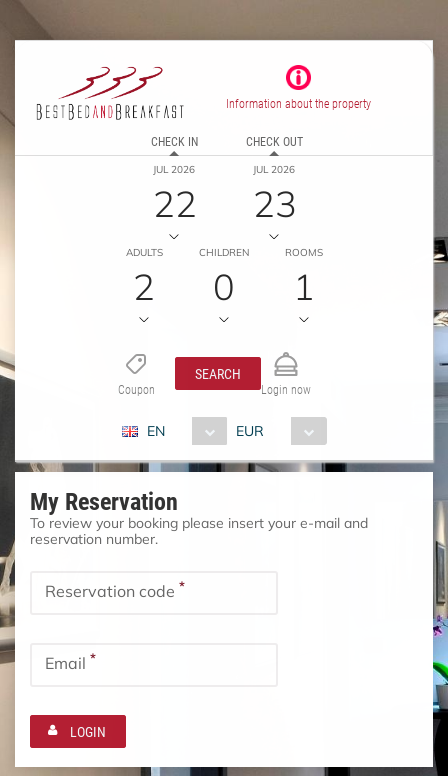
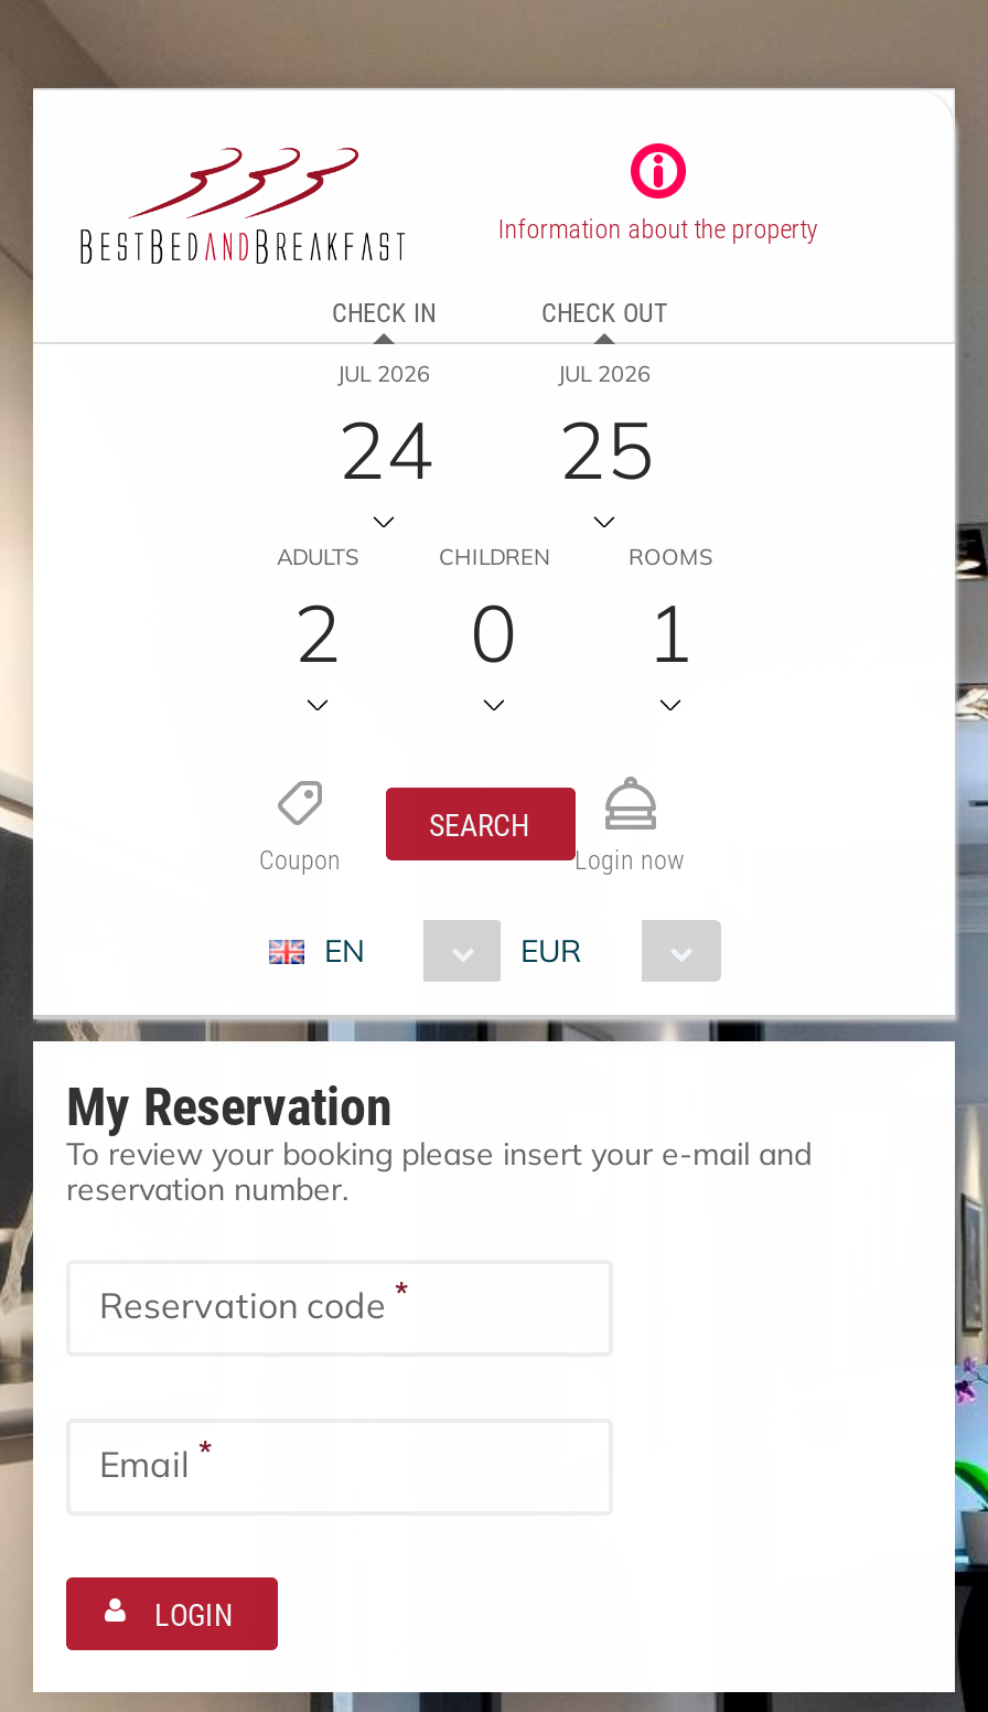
- 22
+ 24

- 23
+ 25
